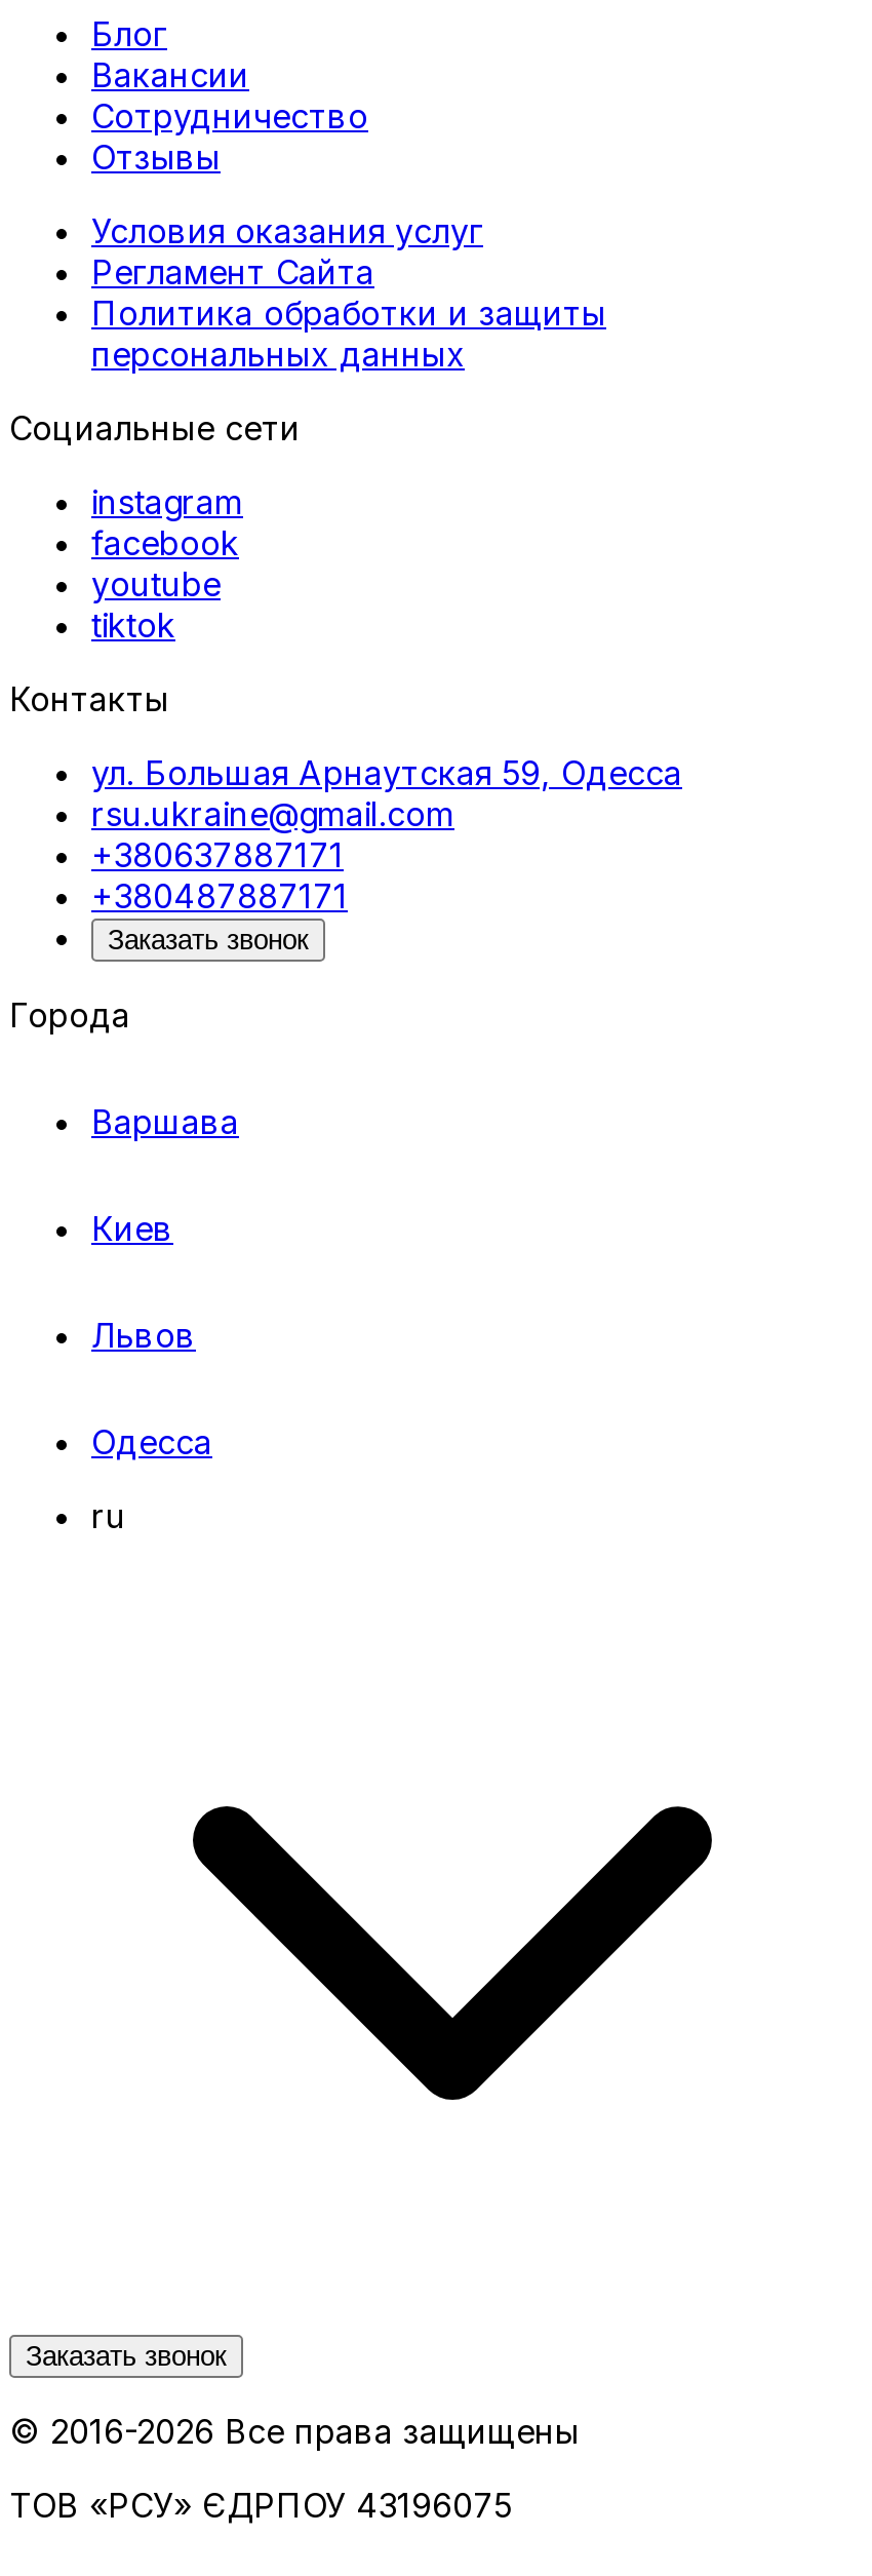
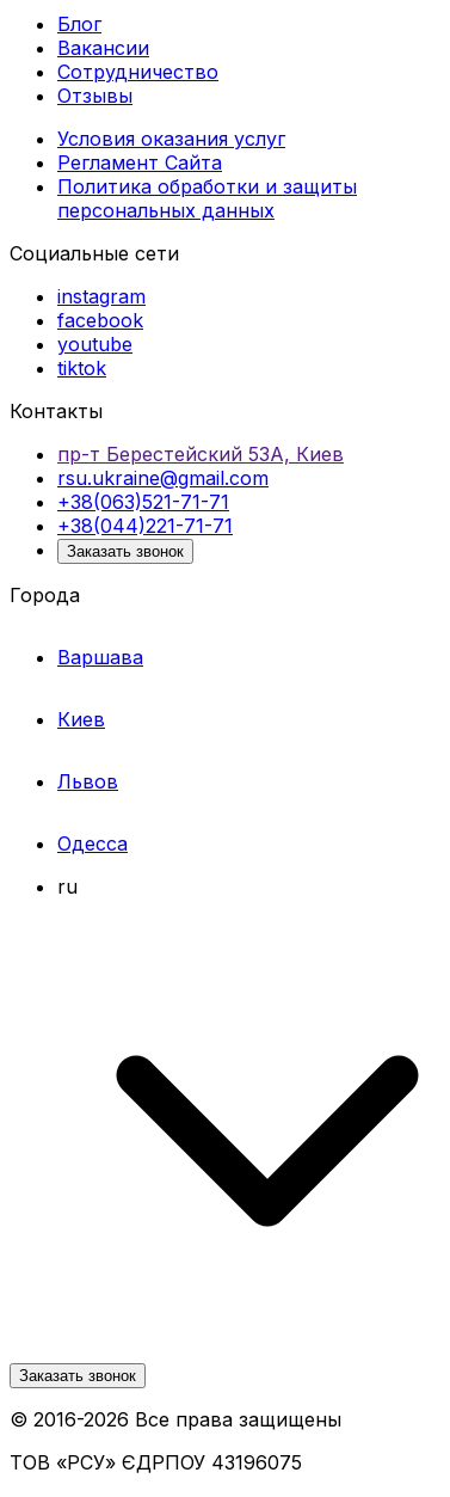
- ул. Большая Арнаутская 59, Одесса
+ пр-т Берестейский 53А, Киев

- +380637887171
+ +38(063)521-71-71

- +380487887171
+ +38(044)221-71-71
